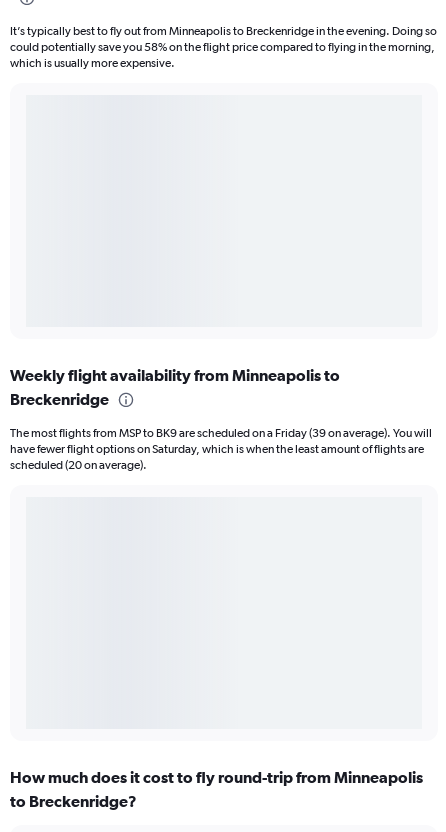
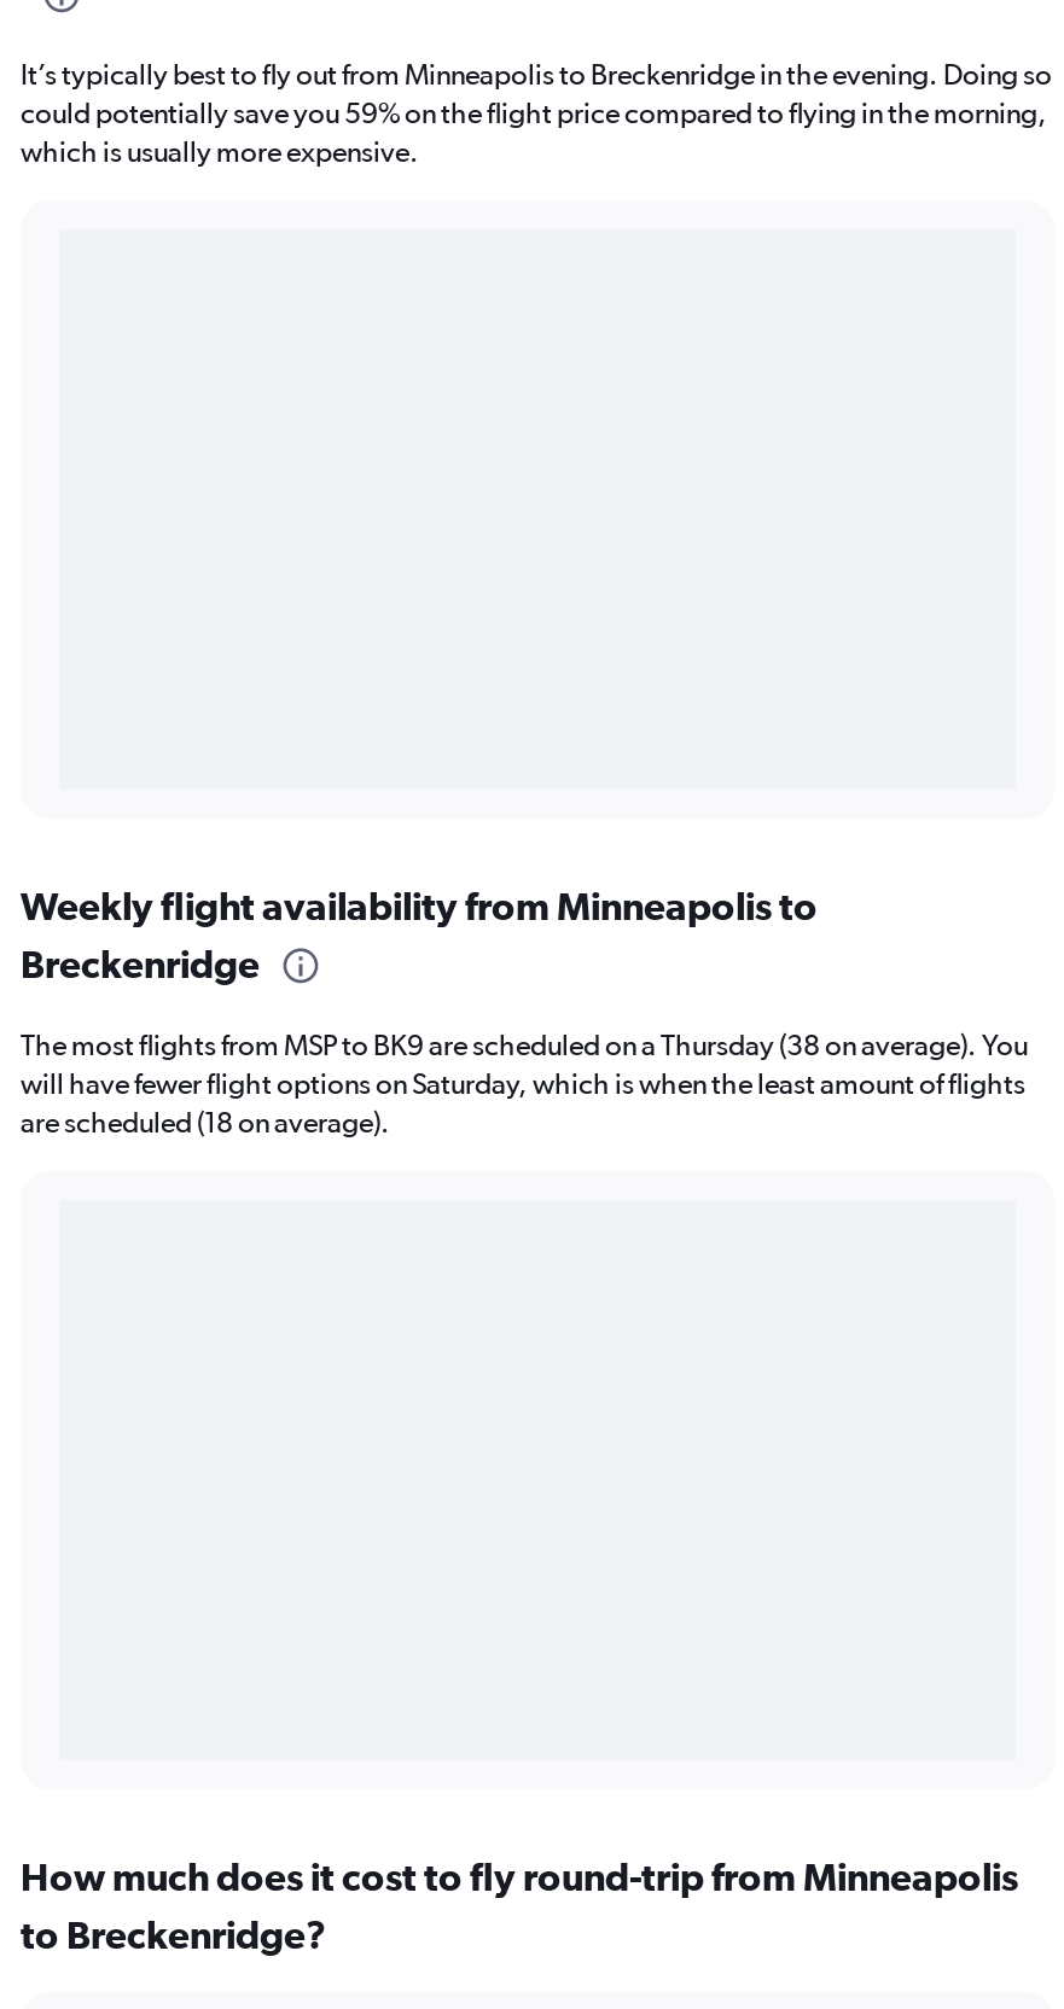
- could potentially save you 58% on the flight price compared to flying in the morning,
+ could potentially save you 59% on the flight price compared to flying in the morning,

- The most flights from MSP to BK9 are scheduled on a Friday (39 on average). You will
- have fewer flight options on Saturday, which is when the least amount of flights are
- scheduled (20 on average).
+ The most flights from MSP to BK9 are scheduled on a Thursday (38 on average). You
+ will have fewer flight options on Saturday, which is when the least amount of flights
+ are scheduled (18 on average).
